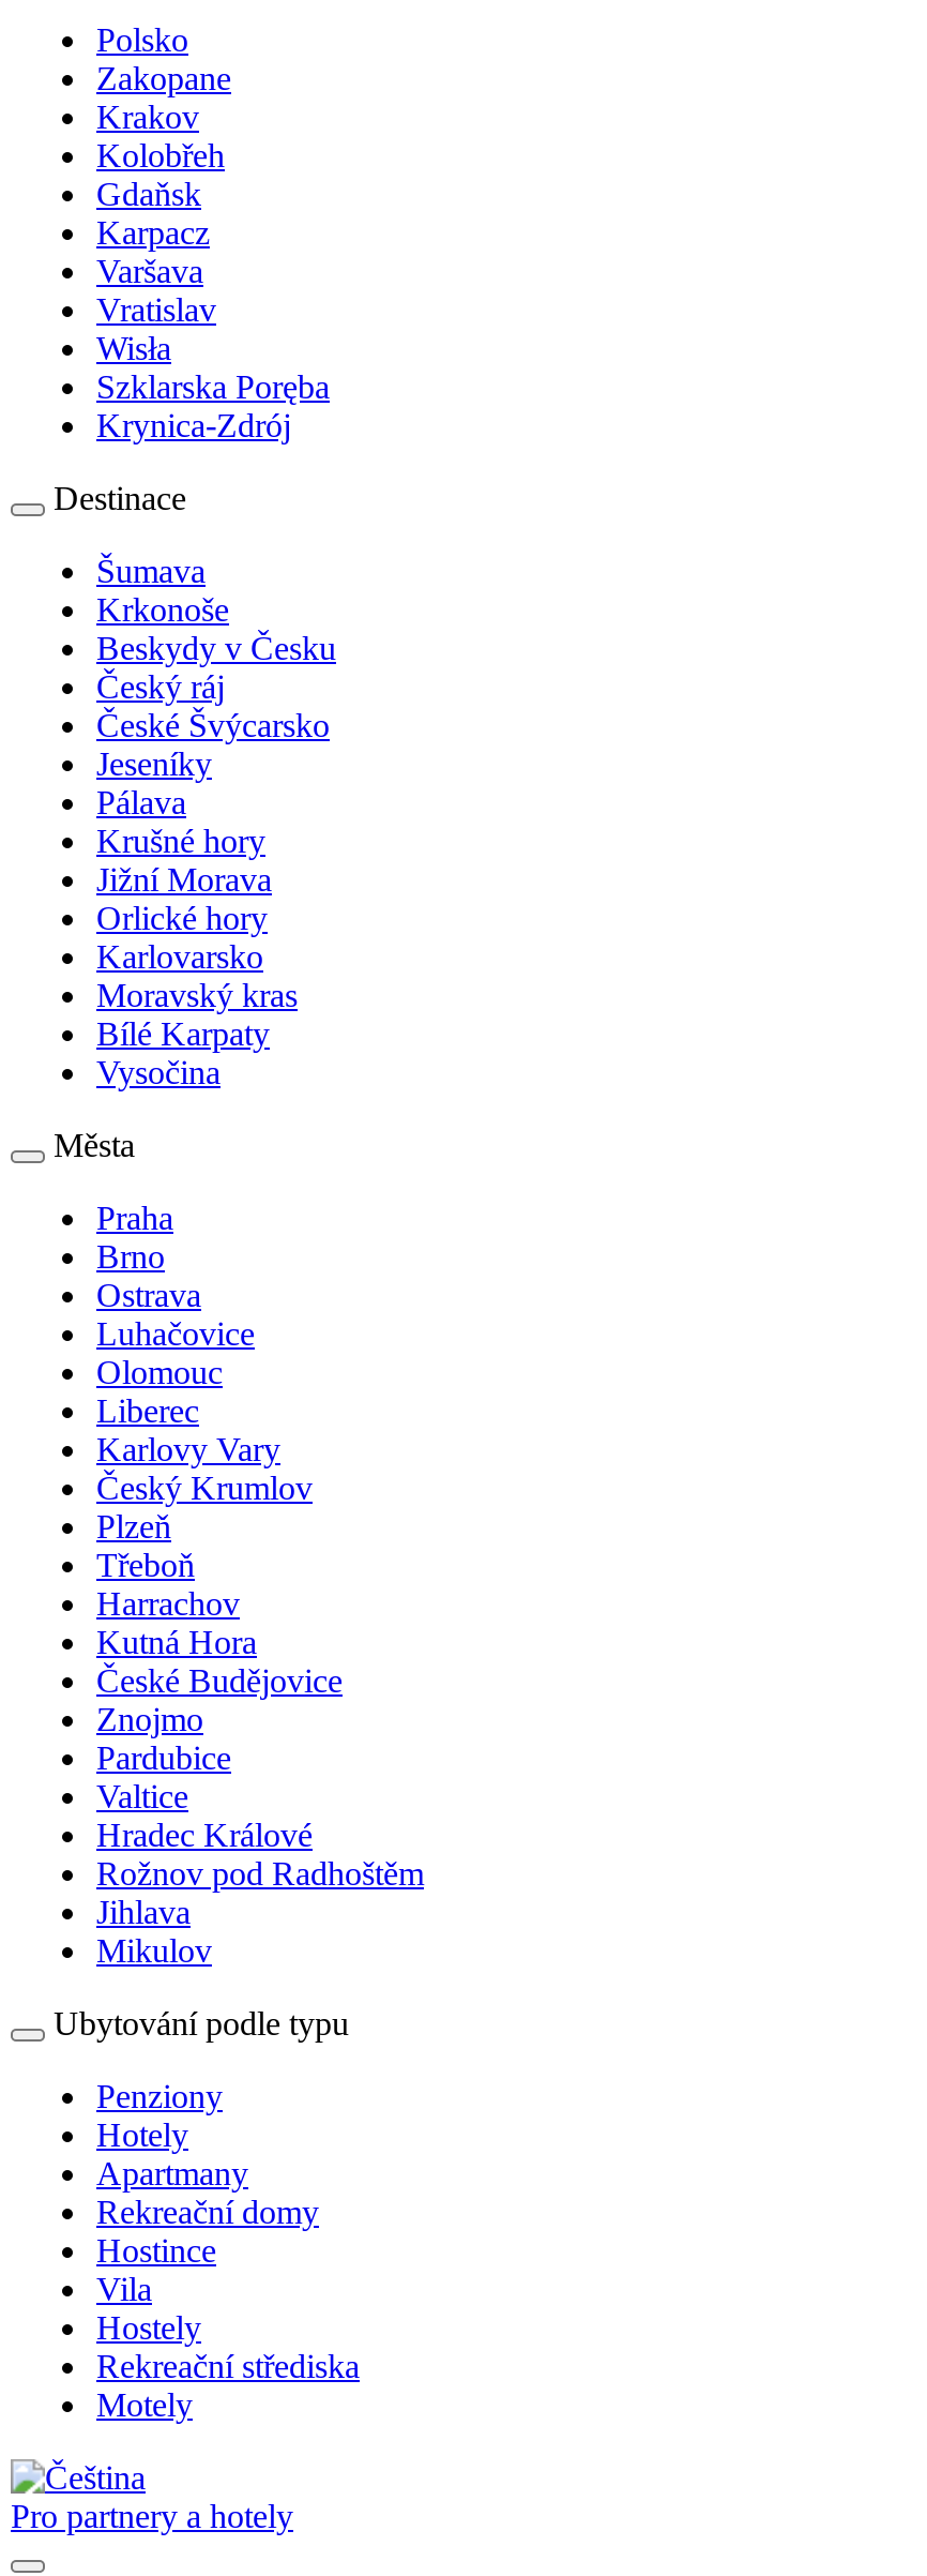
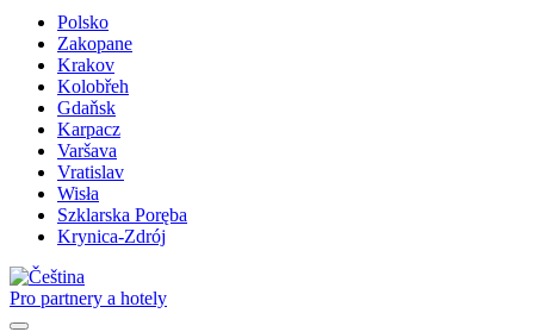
- Destinace
- Šumava
- Krkonoše
- Beskydy v Česku
- Český ráj
- České Švýcarsko
- Jeseníky
- Pálava
- Krušné hory
- Jižní Morava
- Orlické hory
- Karlovarsko
- Moravský kras
- Bílé Karpaty
- Vysočina
- Města
- Praha
- Brno
- Ostrava
- Luhačovice
- Olomouc
- Liberec
- Karlovy Vary
- Český Krumlov
- Plzeň
- Třeboň
- Harrachov
- Kutná Hora
- České Budějovice
- Znojmo
- Pardubice
- Valtice
- Hradec Králové
- Rožnov pod Radhoštěm
- Jihlava
- Mikulov
- Ubytování podle typu
- Penziony
- Hotely
- Apartmany
- Rekreační domy
- Hostince
- Vila
- Hostely
- Rekreační střediska
- Motely
